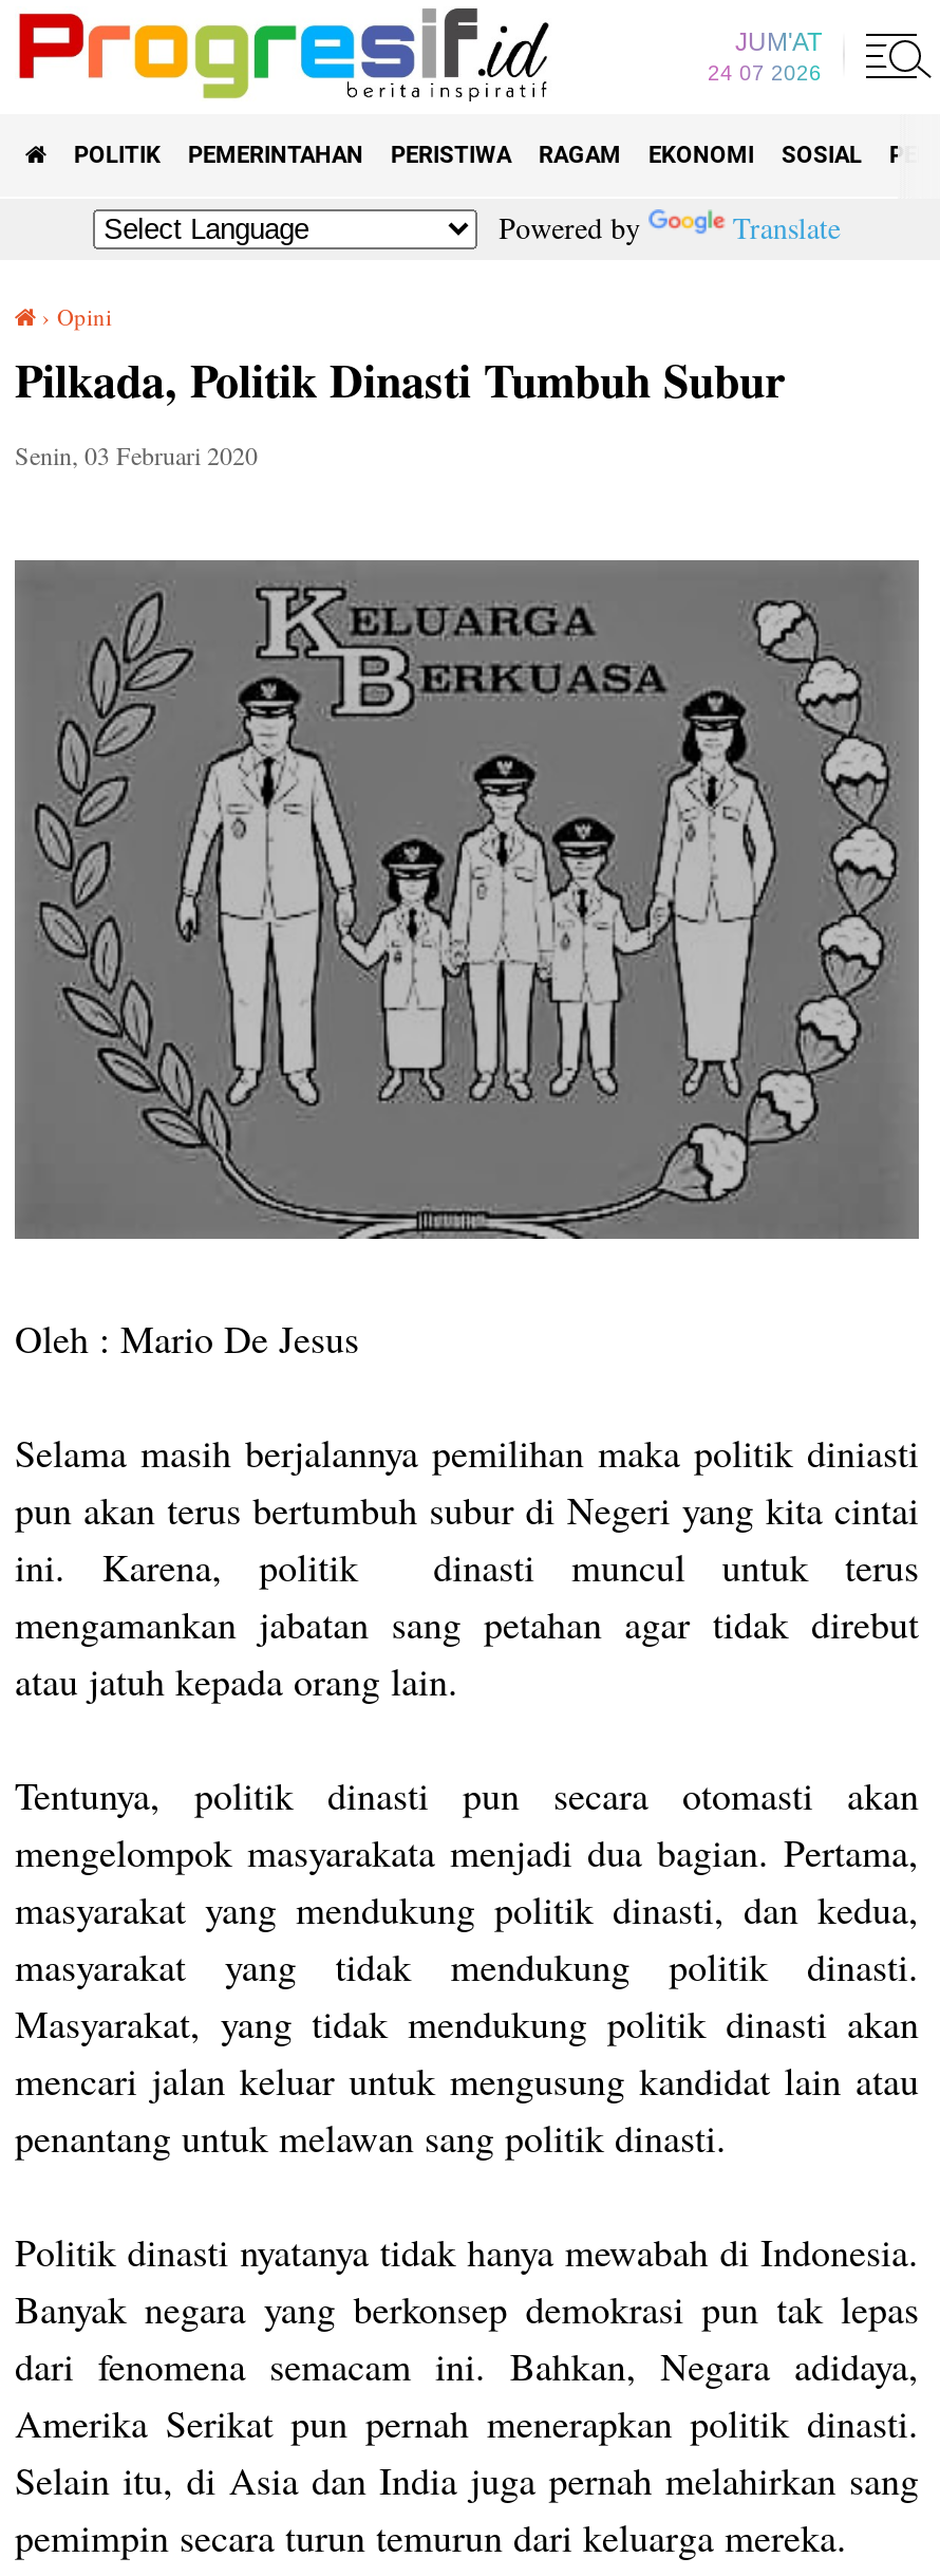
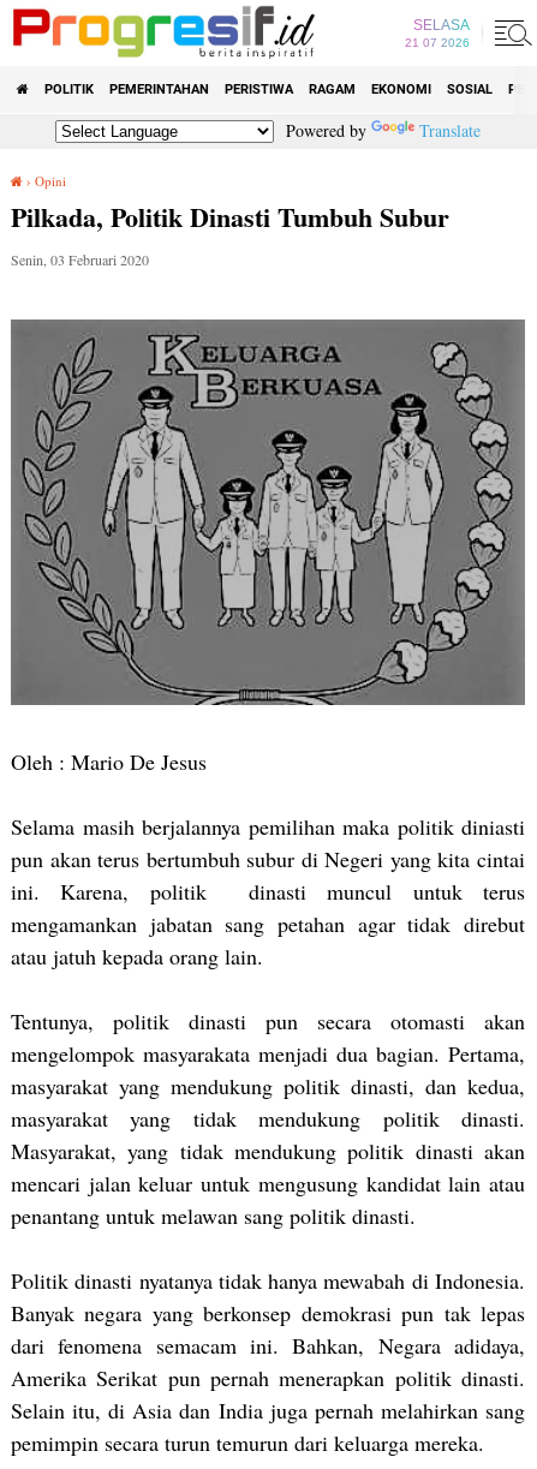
- JUM'AT
- 24 07 2026
+ SELASA
+ 21 07 2026
